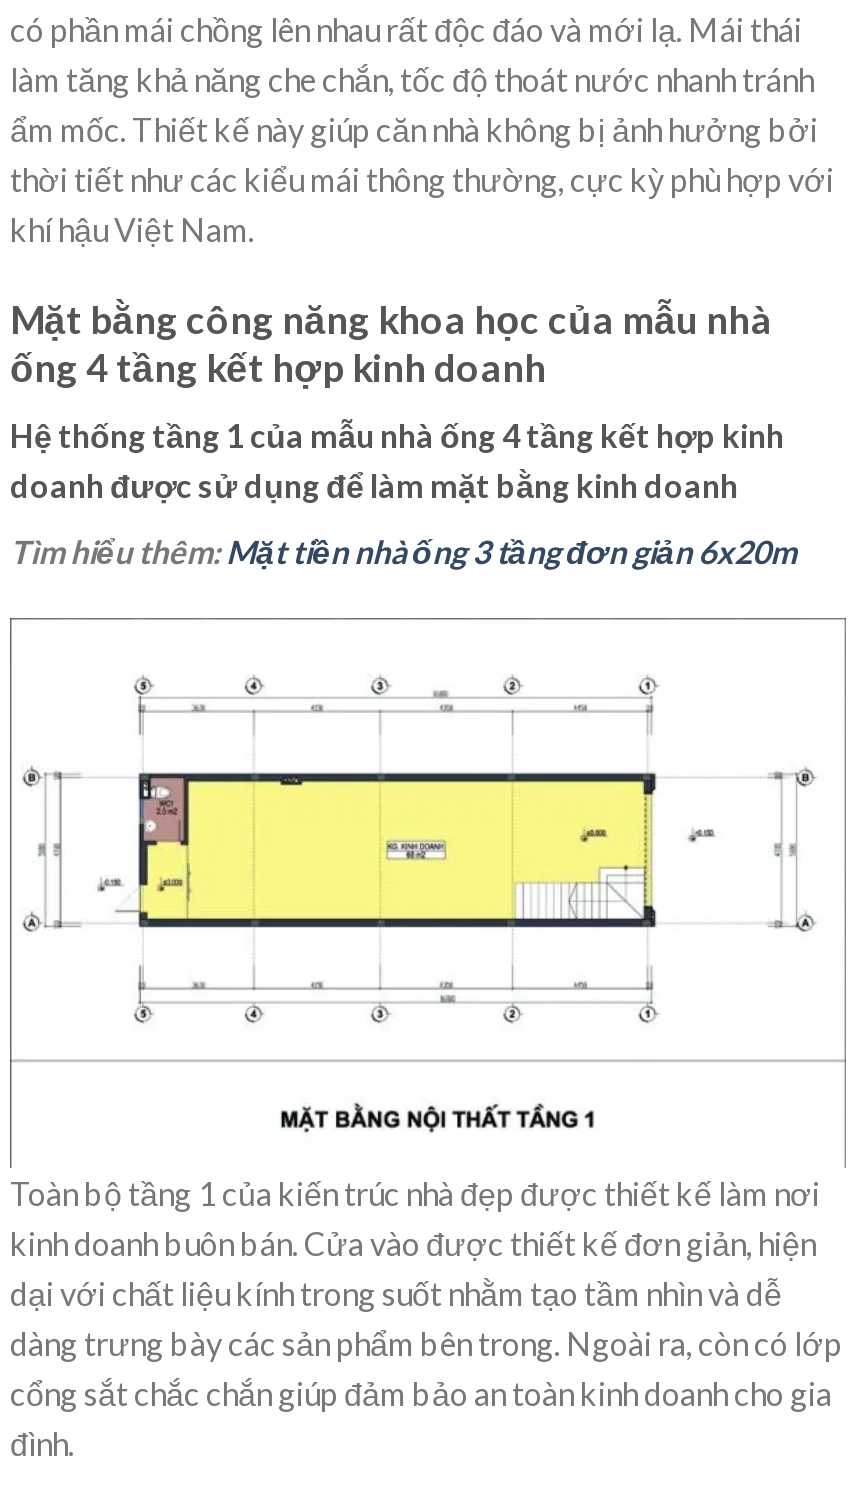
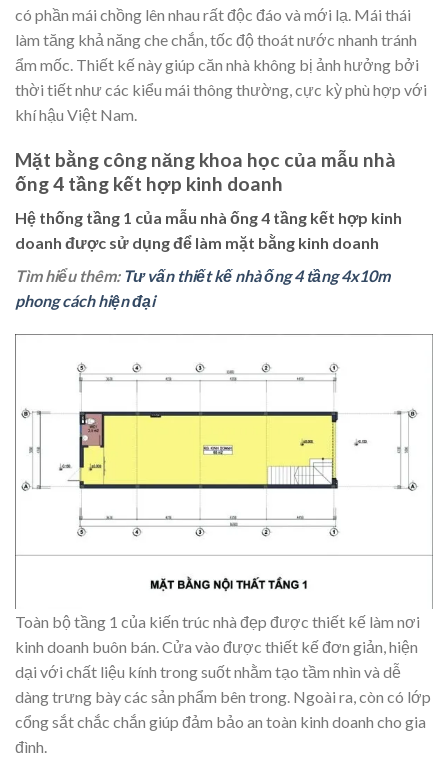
- Tìm hiểu thêm: Mặt tiền nhà ống 3 tầng đơn giản 6x20m
+ Tìm hiểu thêm: Tư vấn thiết kế nhà ống 4 tầng 4x10m
+ phong cách hiện đại
